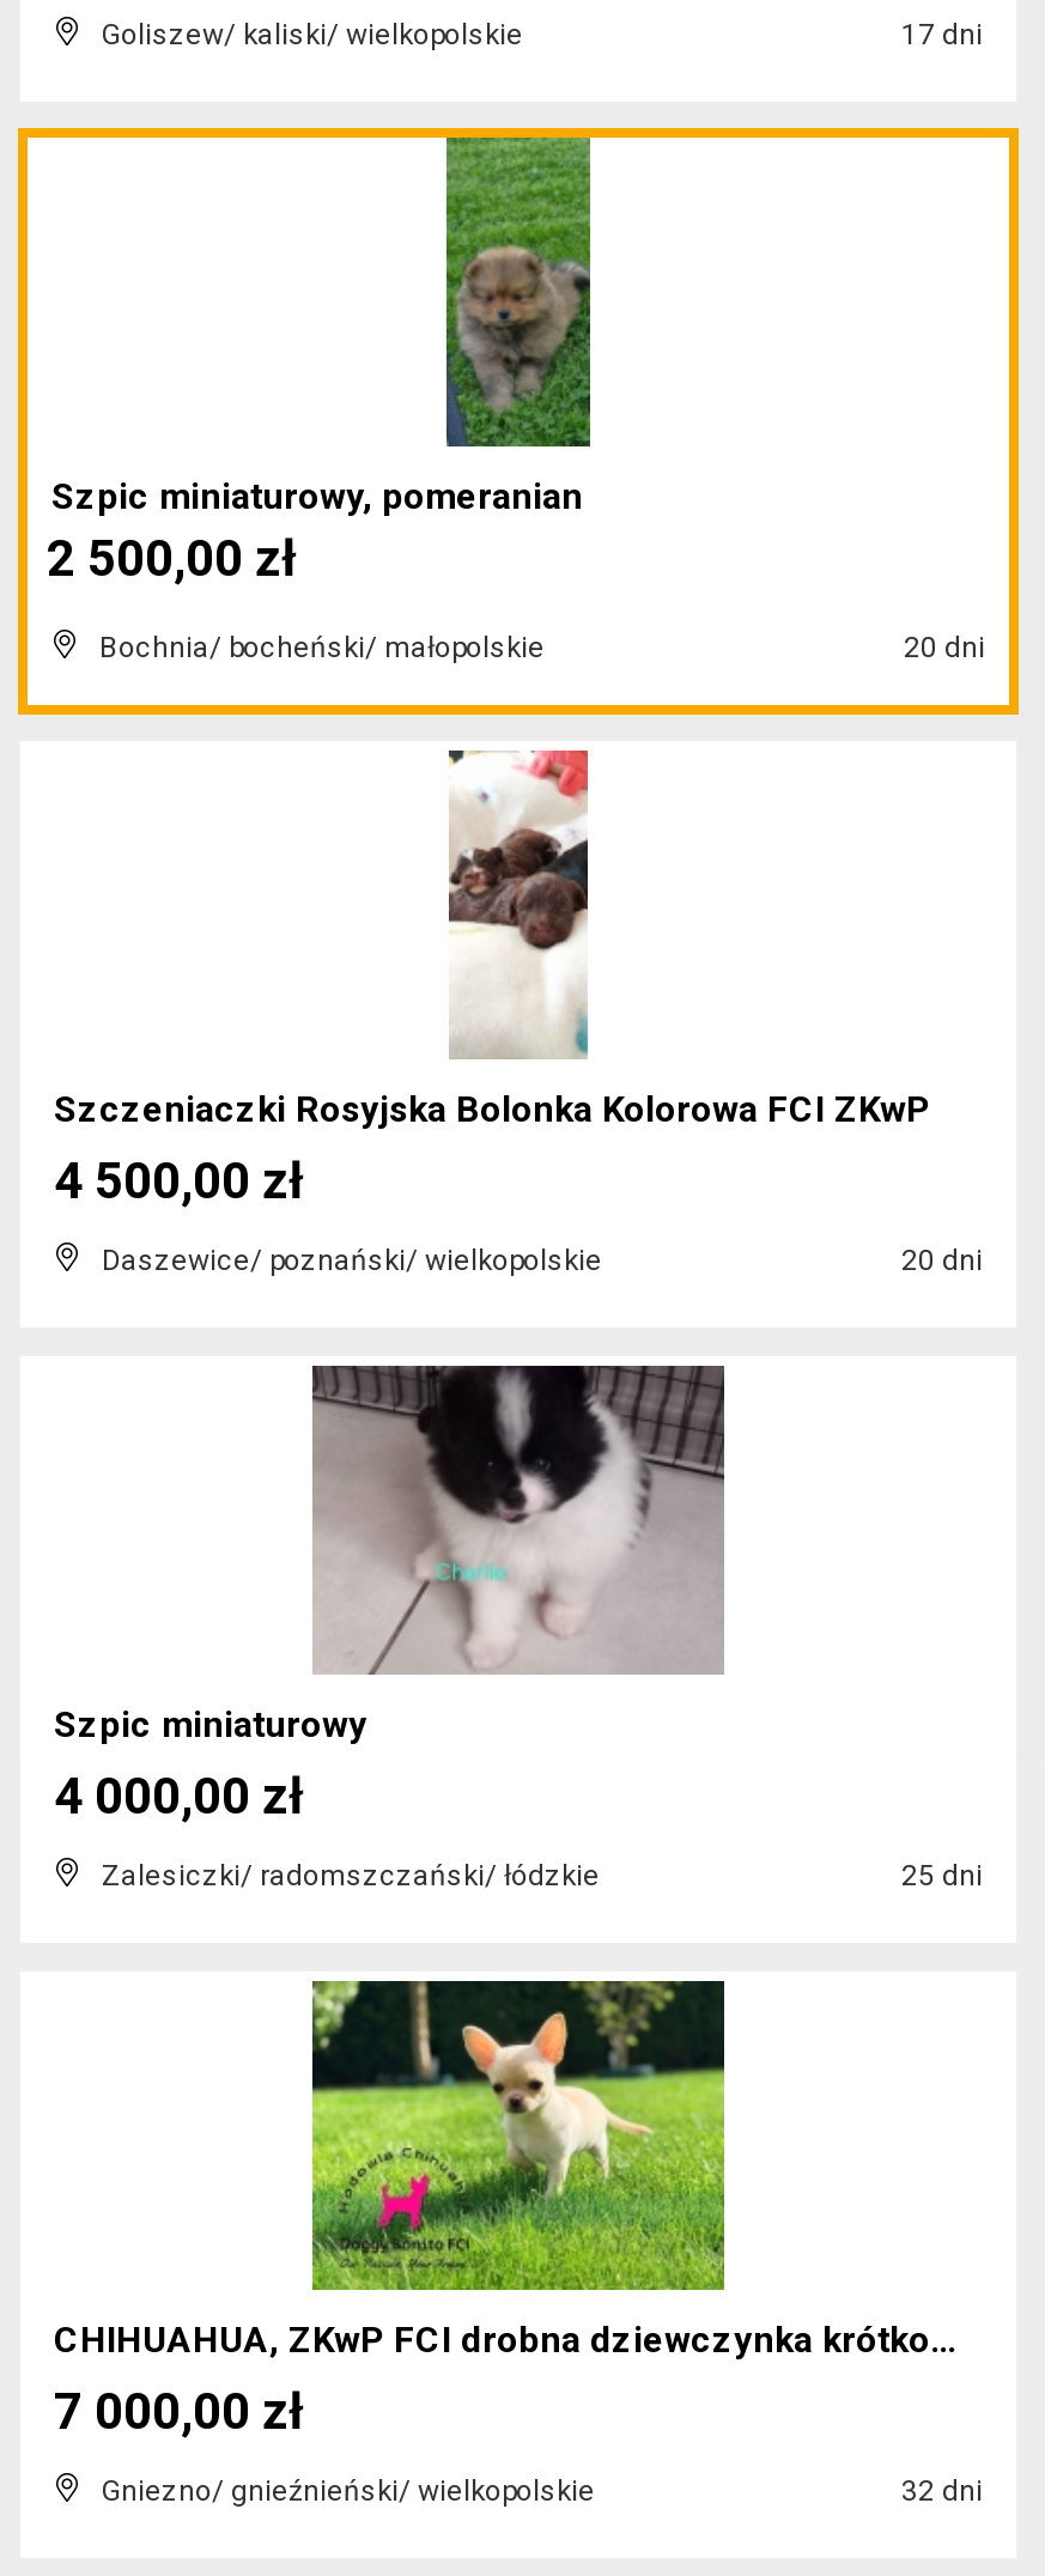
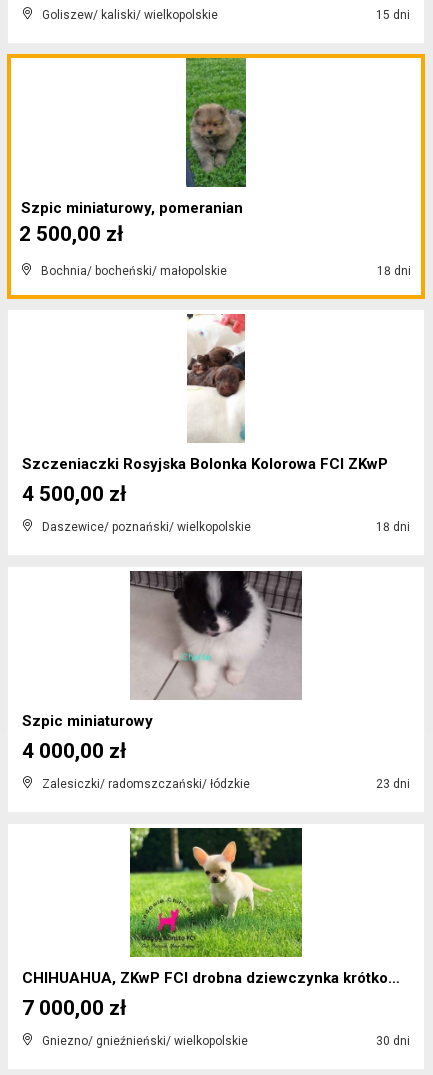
- 17 dni
+ 15 dni

- 20 dni
+ 18 dni

- 20 dni
+ 18 dni

- 25 dni
+ 23 dni

- 32 dni
+ 30 dni
